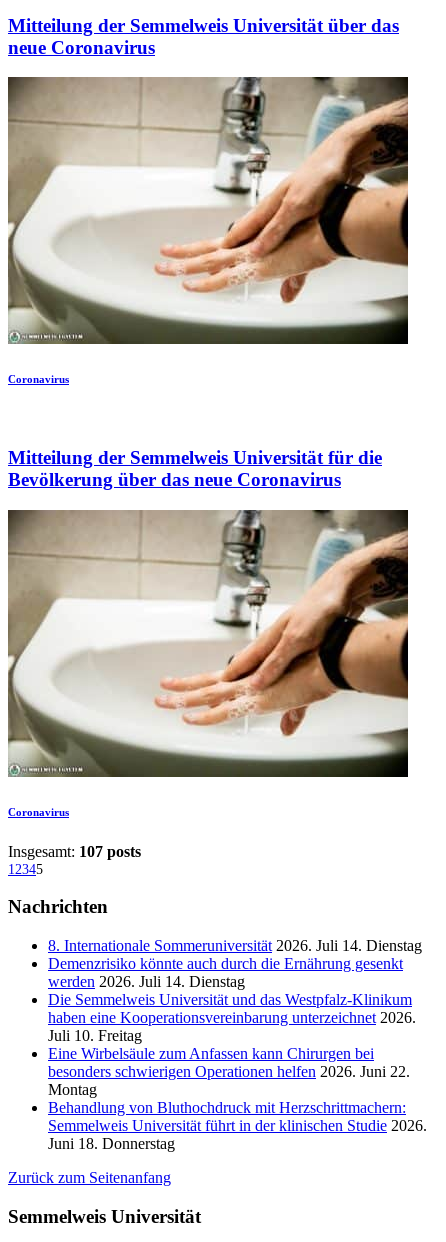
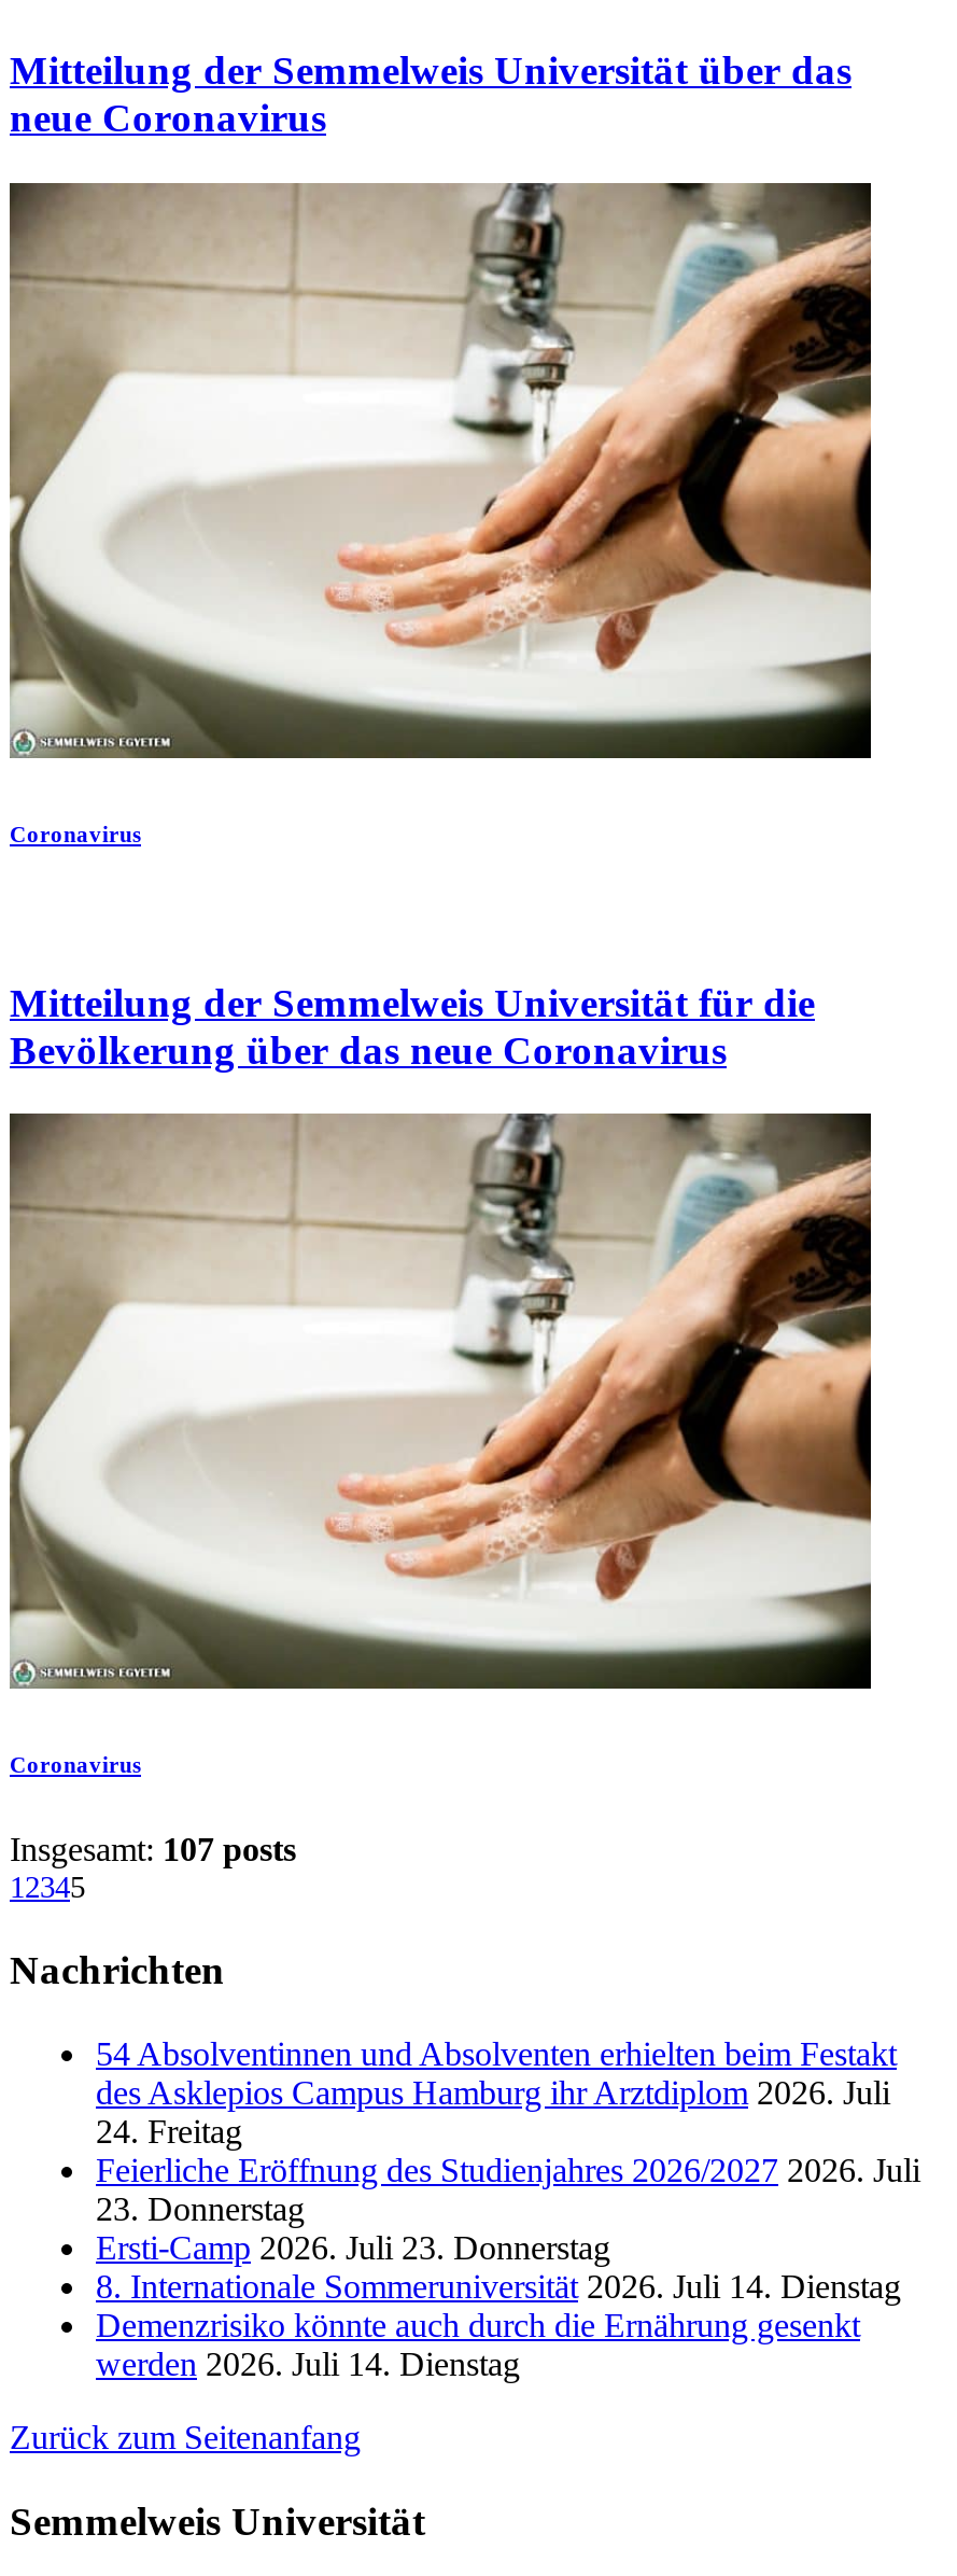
+ 54 Absolventinnen und Absolventen erhielten beim Festakt
+ des Asklepios Campus Hamburg ihr Arztdiplom 2026. Juli
+ 24. Freitag
+ Feierliche Eröffnung des Studienjahres 2026/2027 2026. Juli
+ 23. Donnerstag
+ Ersti-Camp 2026. Juli 23. Donnerstag

moved down: 8. Internationale Sommeruniversität 2026. Juli 14. Dienstag | Demenzrisiko könnte auch durch die Ernährung gesenkt | werden 2026. Juli 14. Dienstag

- Die Semmelweis Universität und das Westpfalz-Klinikum
- haben eine Kooperationsvereinbarung unterzeichnet 2026.
- Juli 10. Freitag
- Eine Wirbelsäule zum Anfassen kann Chirurgen bei
- besonders schwierigen Operationen helfen 2026. Juni 22.
- Montag
- Behandlung von Bluthochdruck mit Herzschrittmachern:
- Semmelweis Universität führt in der klinischen Studie 2026.
- Juni 18. Donnerstag
